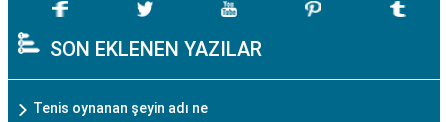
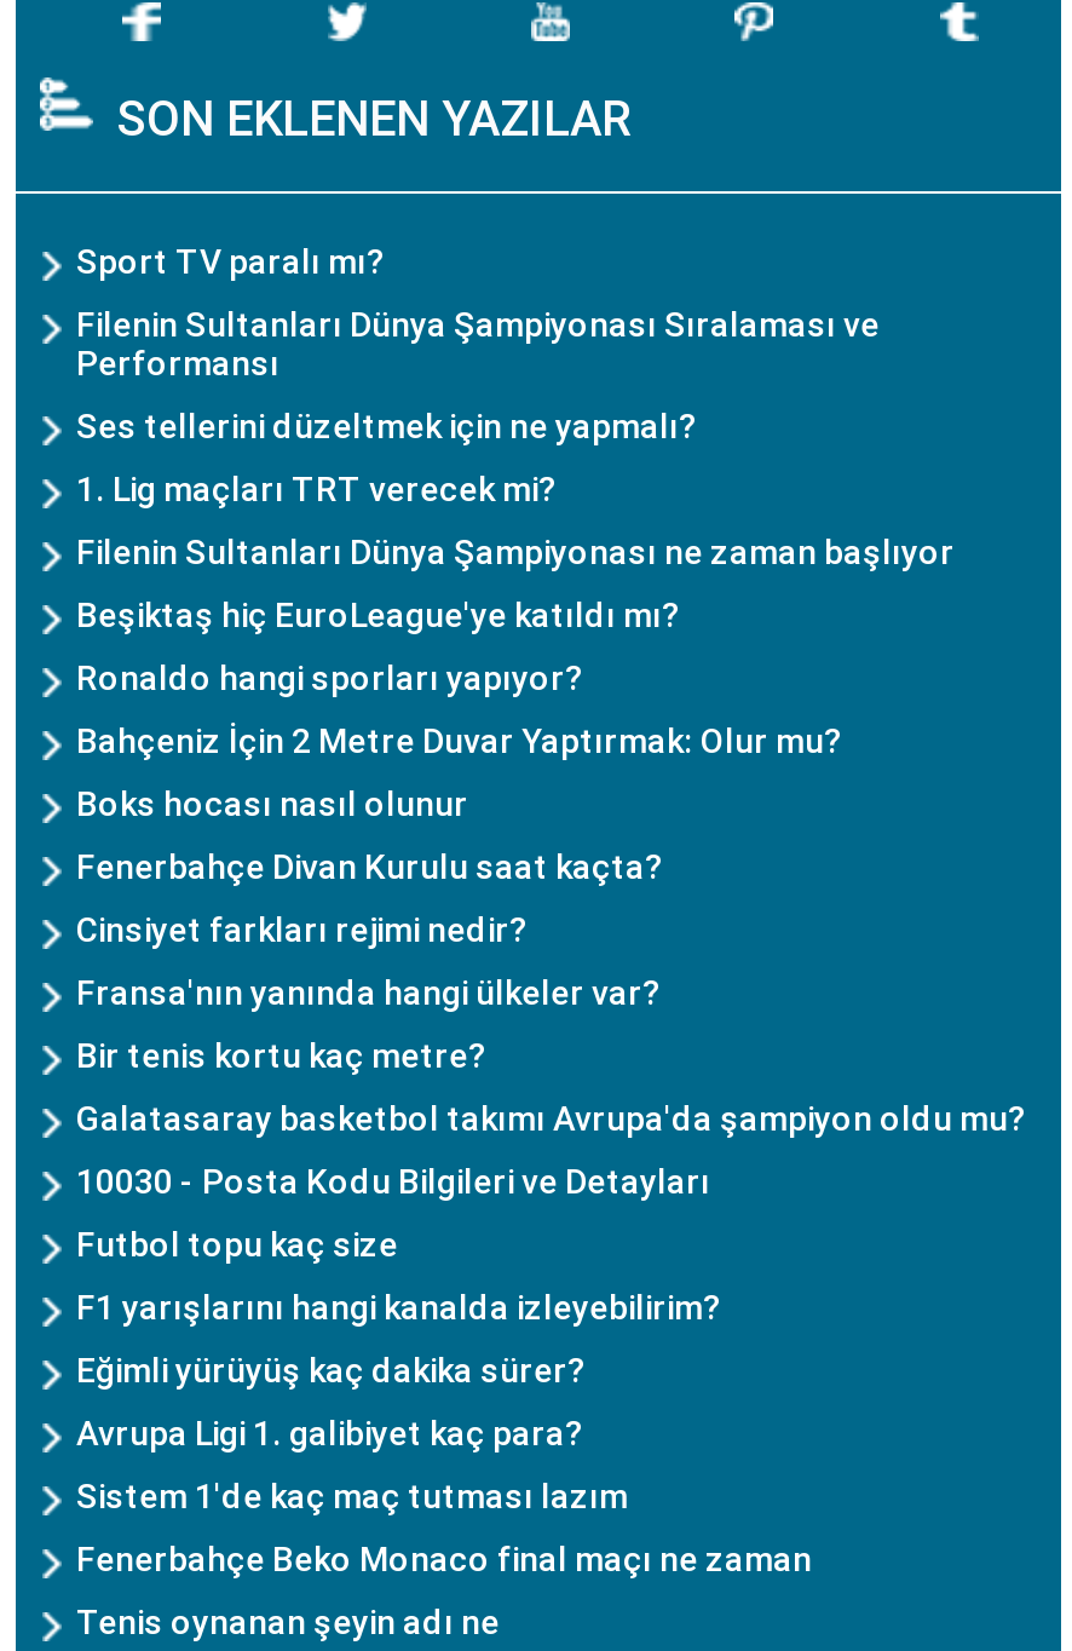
+ Sport TV paralı mı?
+ Filenin Sultanları Dünya Şampiyonası Sıralaması ve
+ Performansı
+ Ses tellerini düzeltmek için ne yapmalı?
+ 1. Lig maçları TRT verecek mi?
+ Filenin Sultanları Dünya Şampiyonası ne zaman başlıyor
+ Beşiktaş hiç EuroLeague'ye katıldı mı?
+ Ronaldo hangi sporları yapıyor?
+ Bahçeniz İçin 2 Metre Duvar Yaptırmak: Olur mu?
+ Boks hocası nasıl olunur
+ Fenerbahçe Divan Kurulu saat kaçta?
+ Cinsiyet farkları rejimi nedir?
+ Fransa'nın yanında hangi ülkeler var?
+ Bir tenis kortu kaç metre?
+ Galatasaray basketbol takımı Avrupa'da şampiyon oldu mu?
+ 10030 - Posta Kodu Bilgileri ve Detayları
+ Futbol topu kaç size
+ F1 yarışlarını hangi kanalda izleyebilirim?
+ Eğimli yürüyüş kaç dakika sürer?
+ Avrupa Ligi 1. galibiyet kaç para?
+ Sistem 1'de kaç maç tutması lazım
+ Fenerbahçe Beko Monaco final maçı ne zaman
